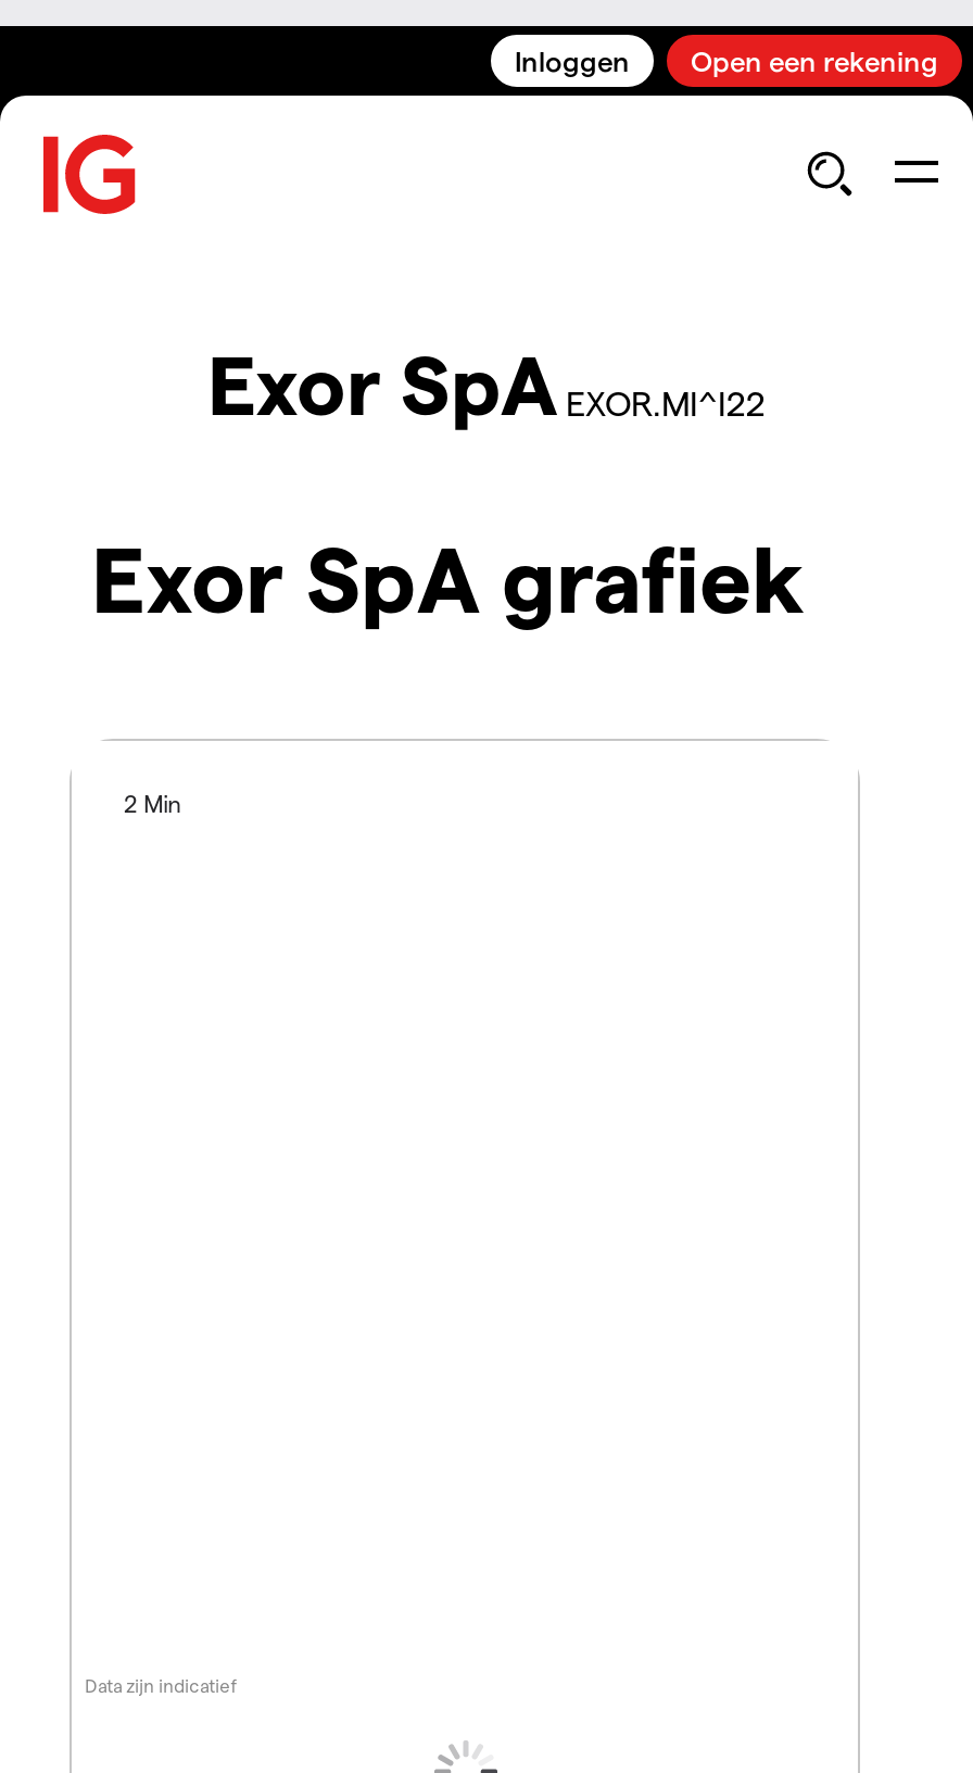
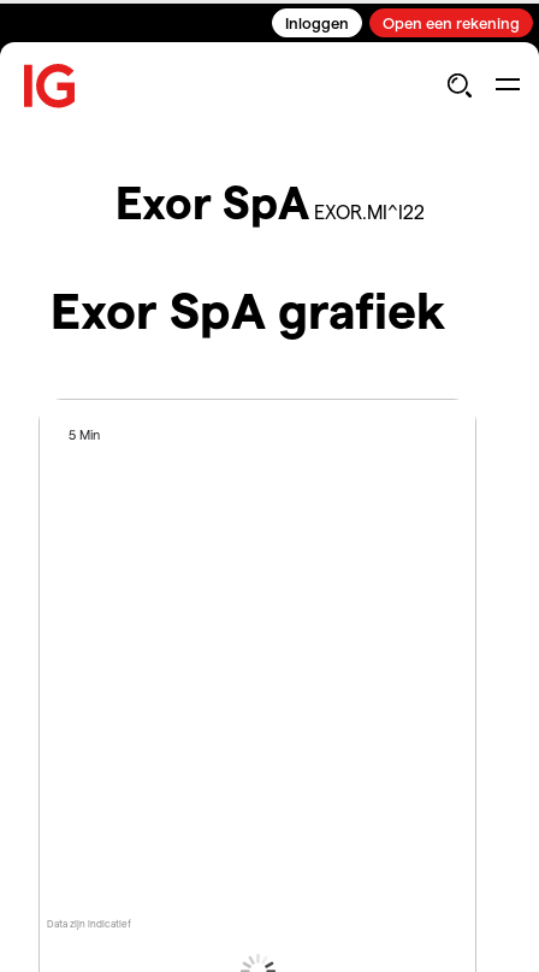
- 2 Min
+ 5 Min
